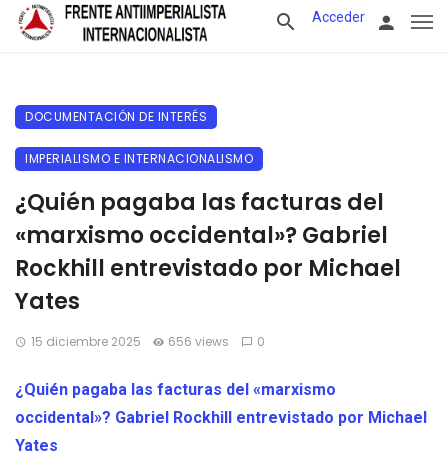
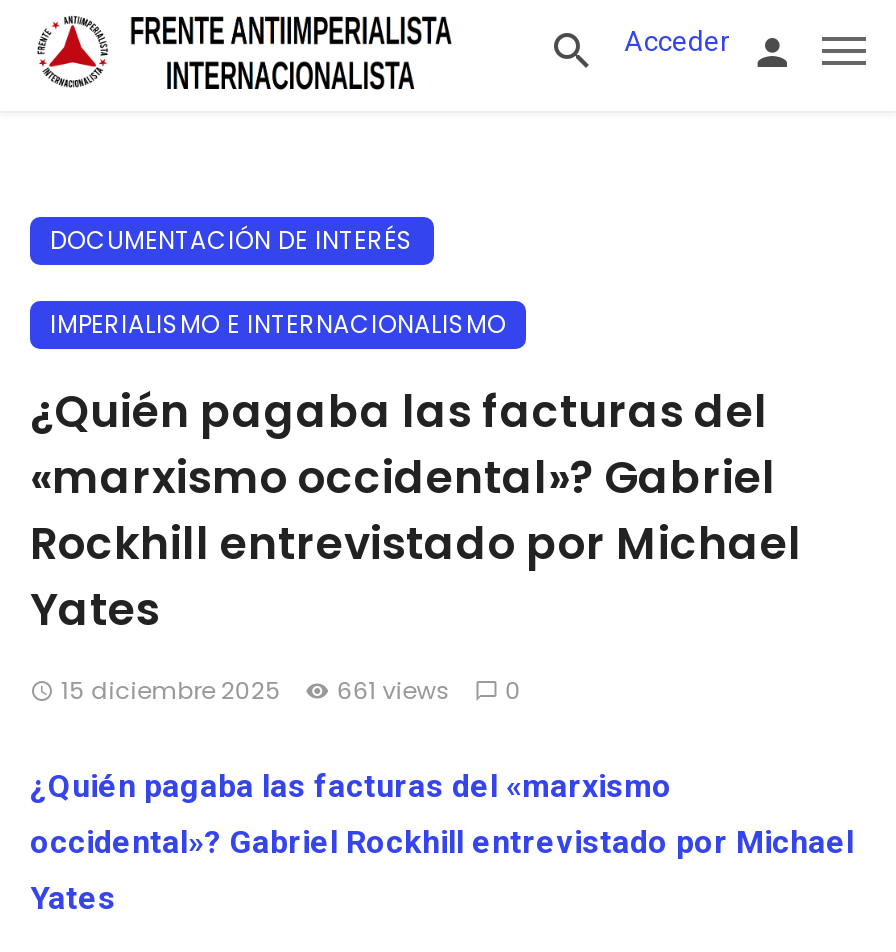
- 15 diciembre 2025 656 views 0
+ 15 diciembre 2025 661 views 0
